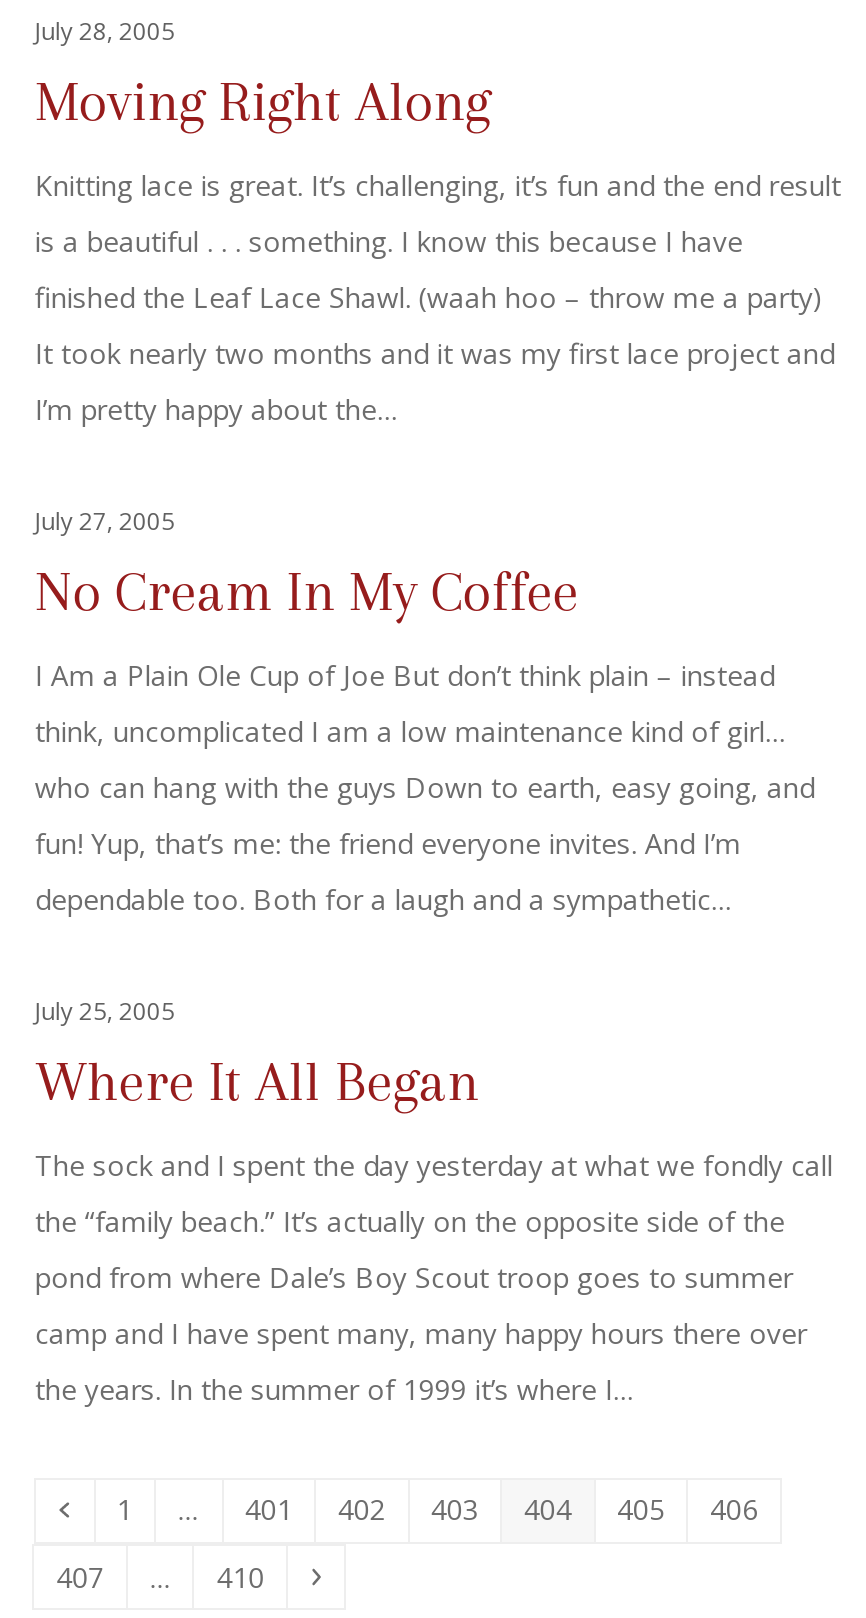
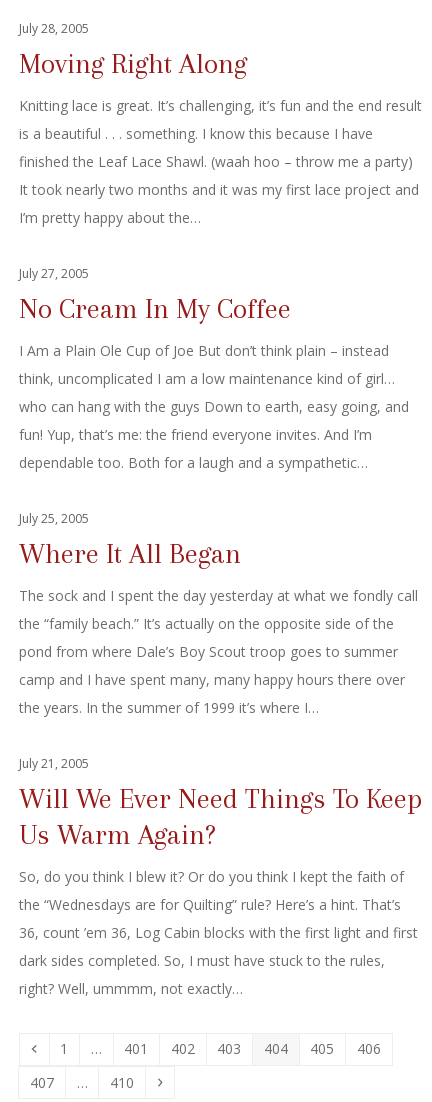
+ July 21, 2005
+ Will We Ever Need Things To Keep
+ Us Warm Again?
+ So, do you think I blew it? Or do you think I kept the faith of
+ the “Wednesdays are for Quilting” rule? Here’s a hint. That’s
+ 36, count ’em 36, Log Cabin blocks with the first light and first
+ dark sides completed. So, I must have stuck to the rules,
+ right? Well, ummmm, not exactly…
